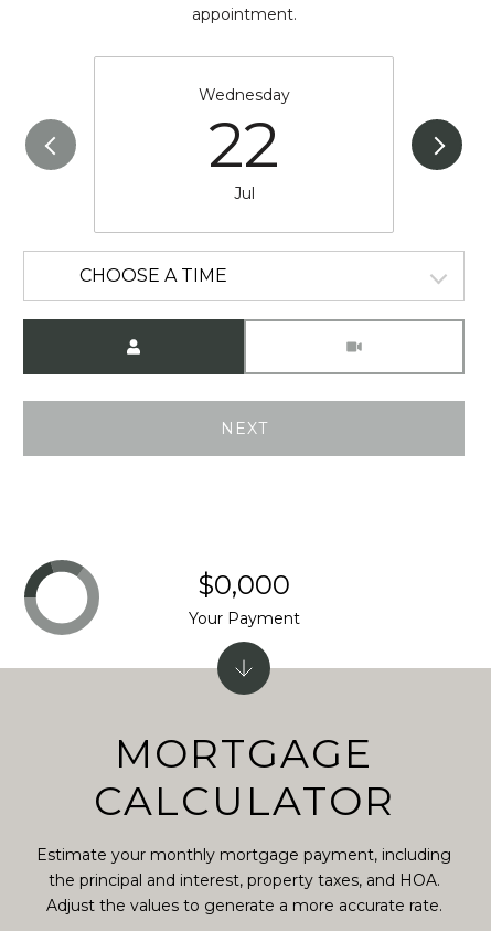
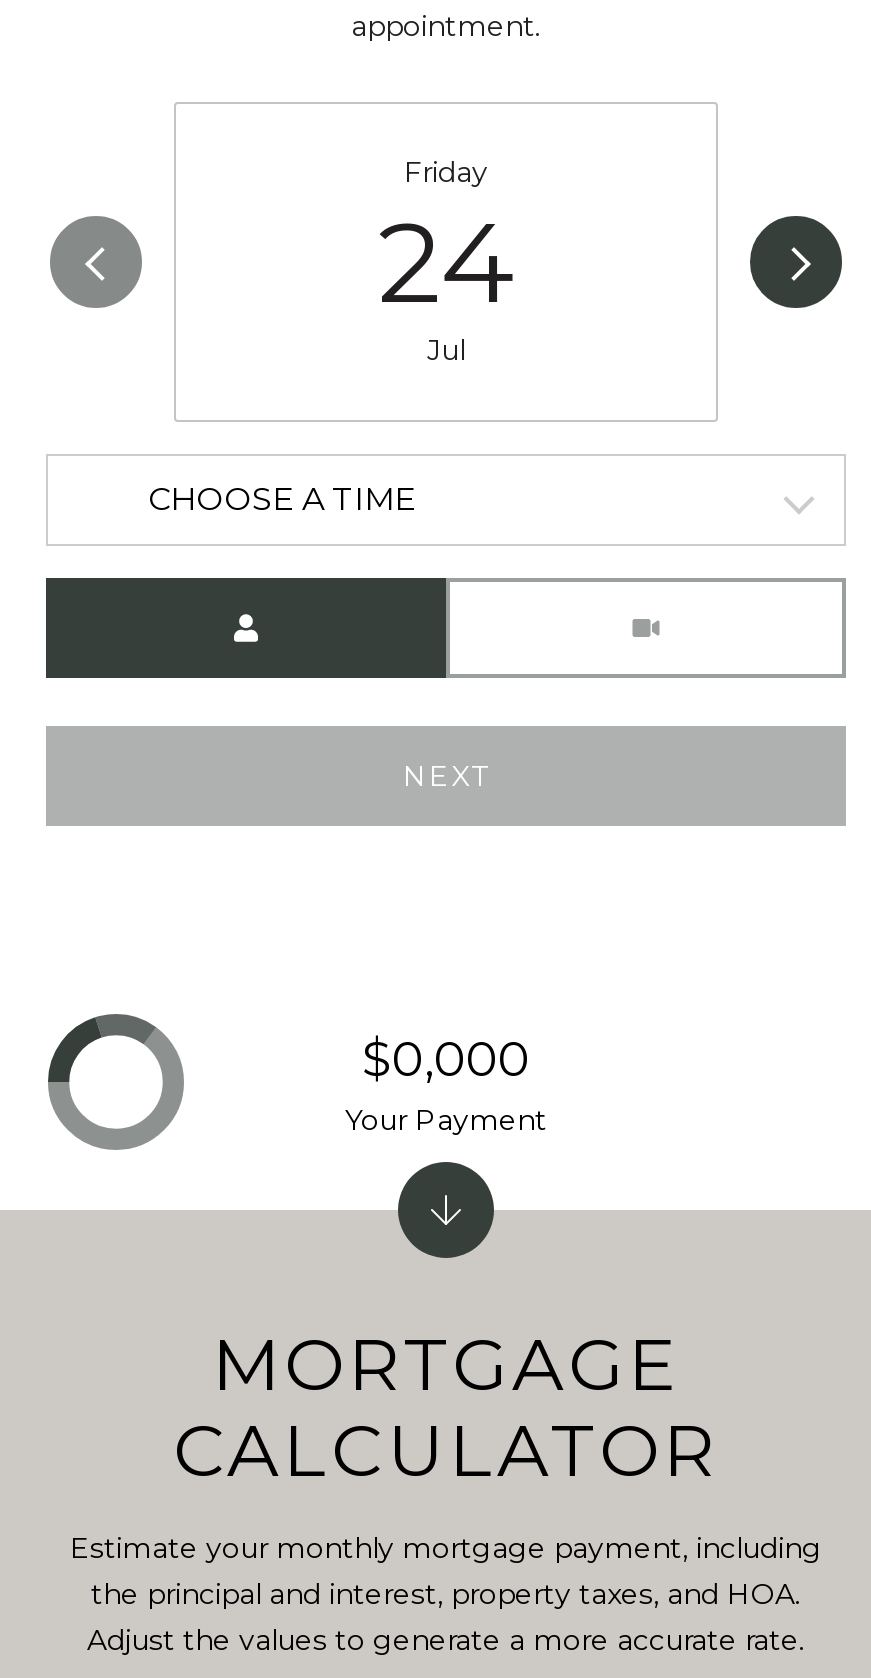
- Wednesday
- 22
+ Friday
+ 24
